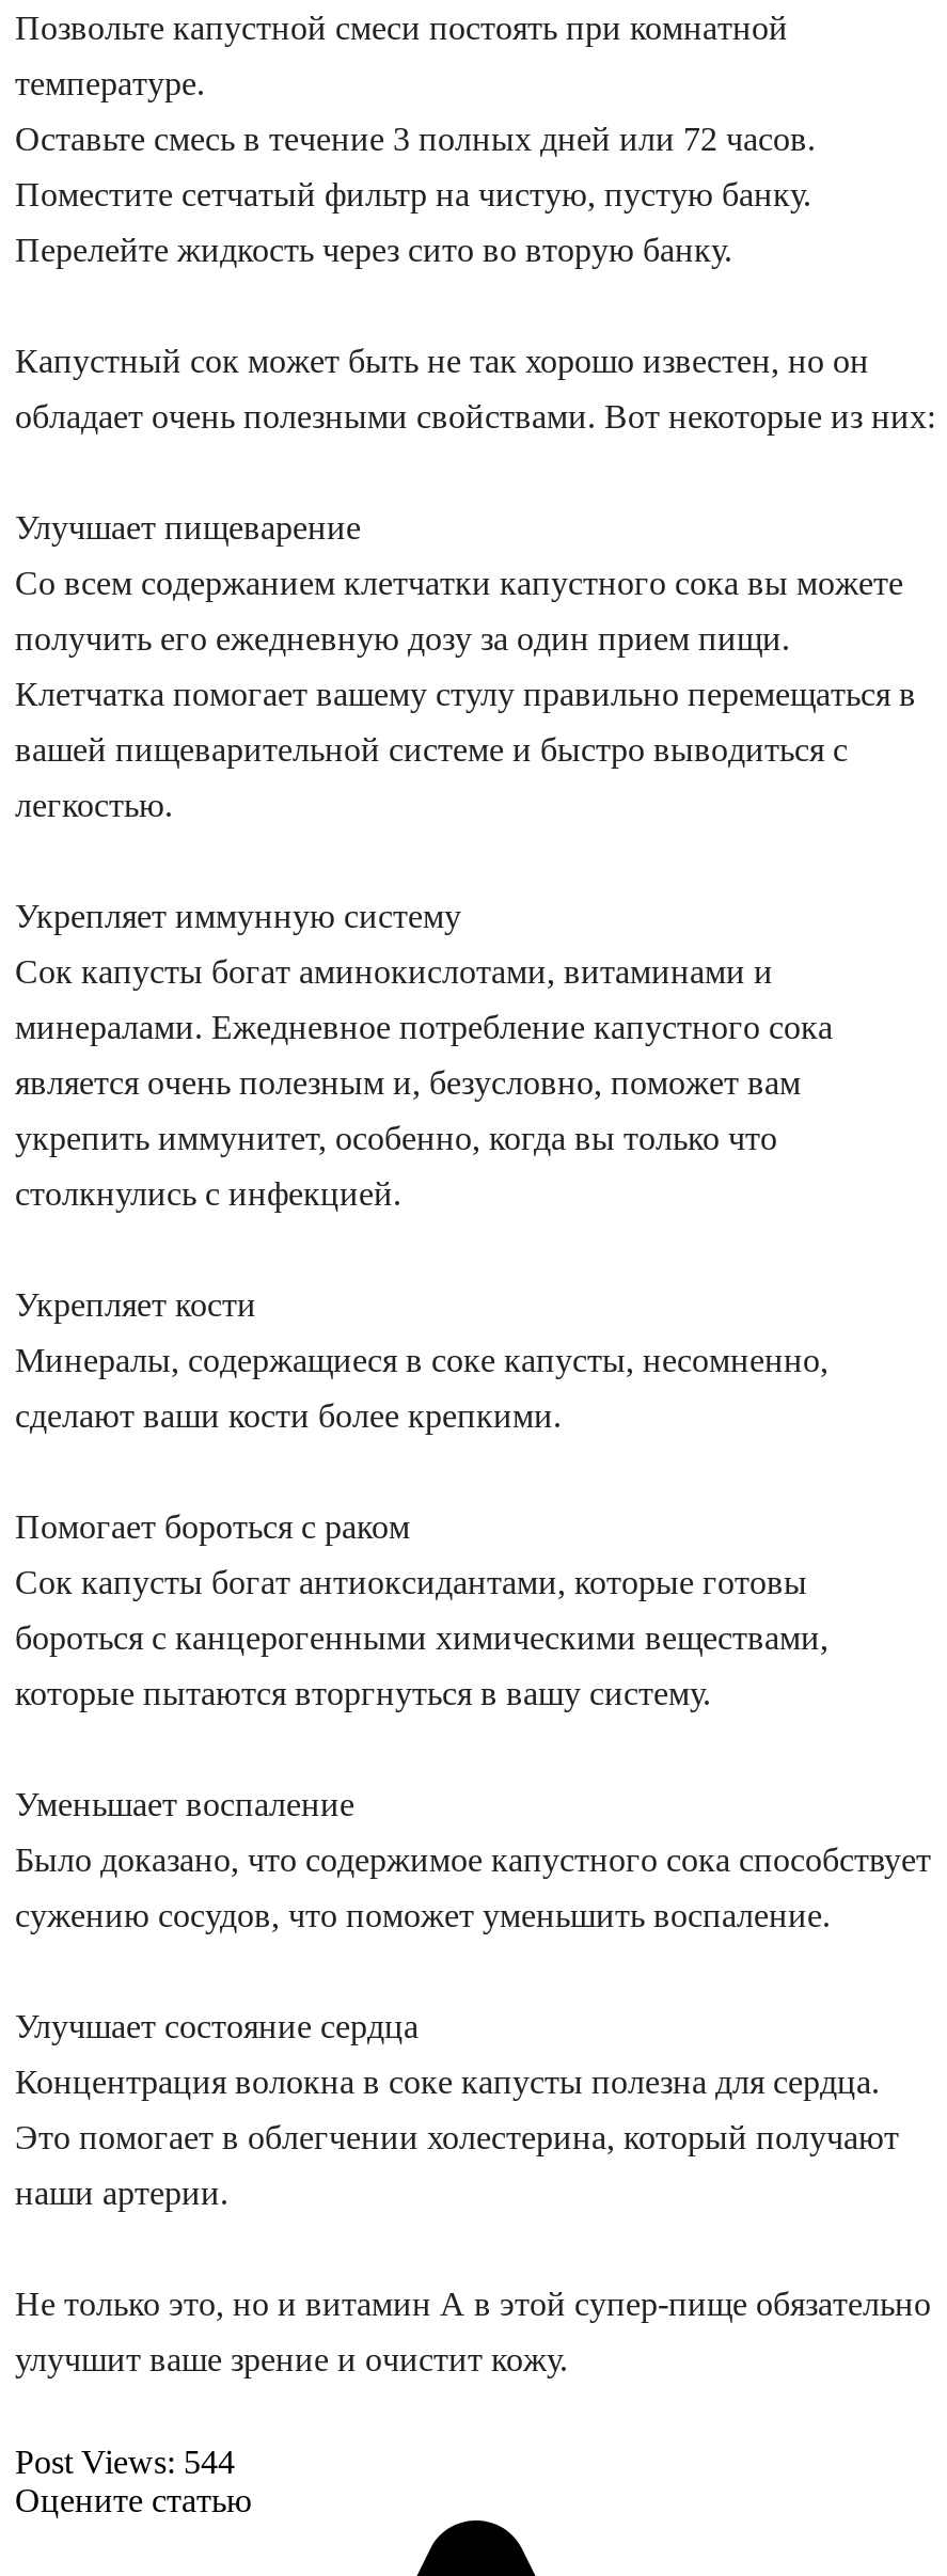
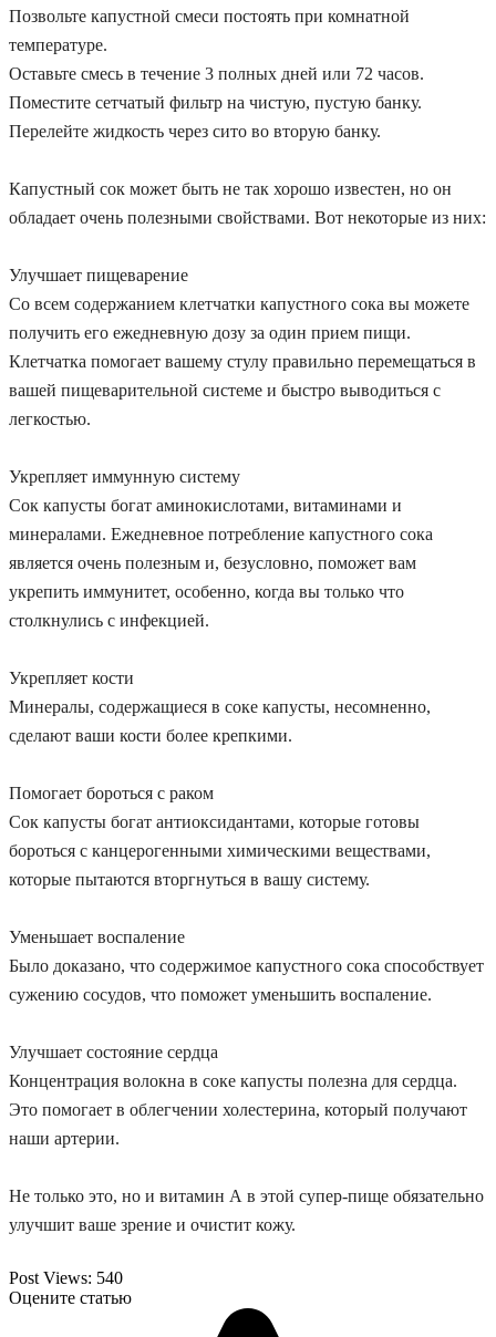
- Post Views: 544
+ Post Views: 540
